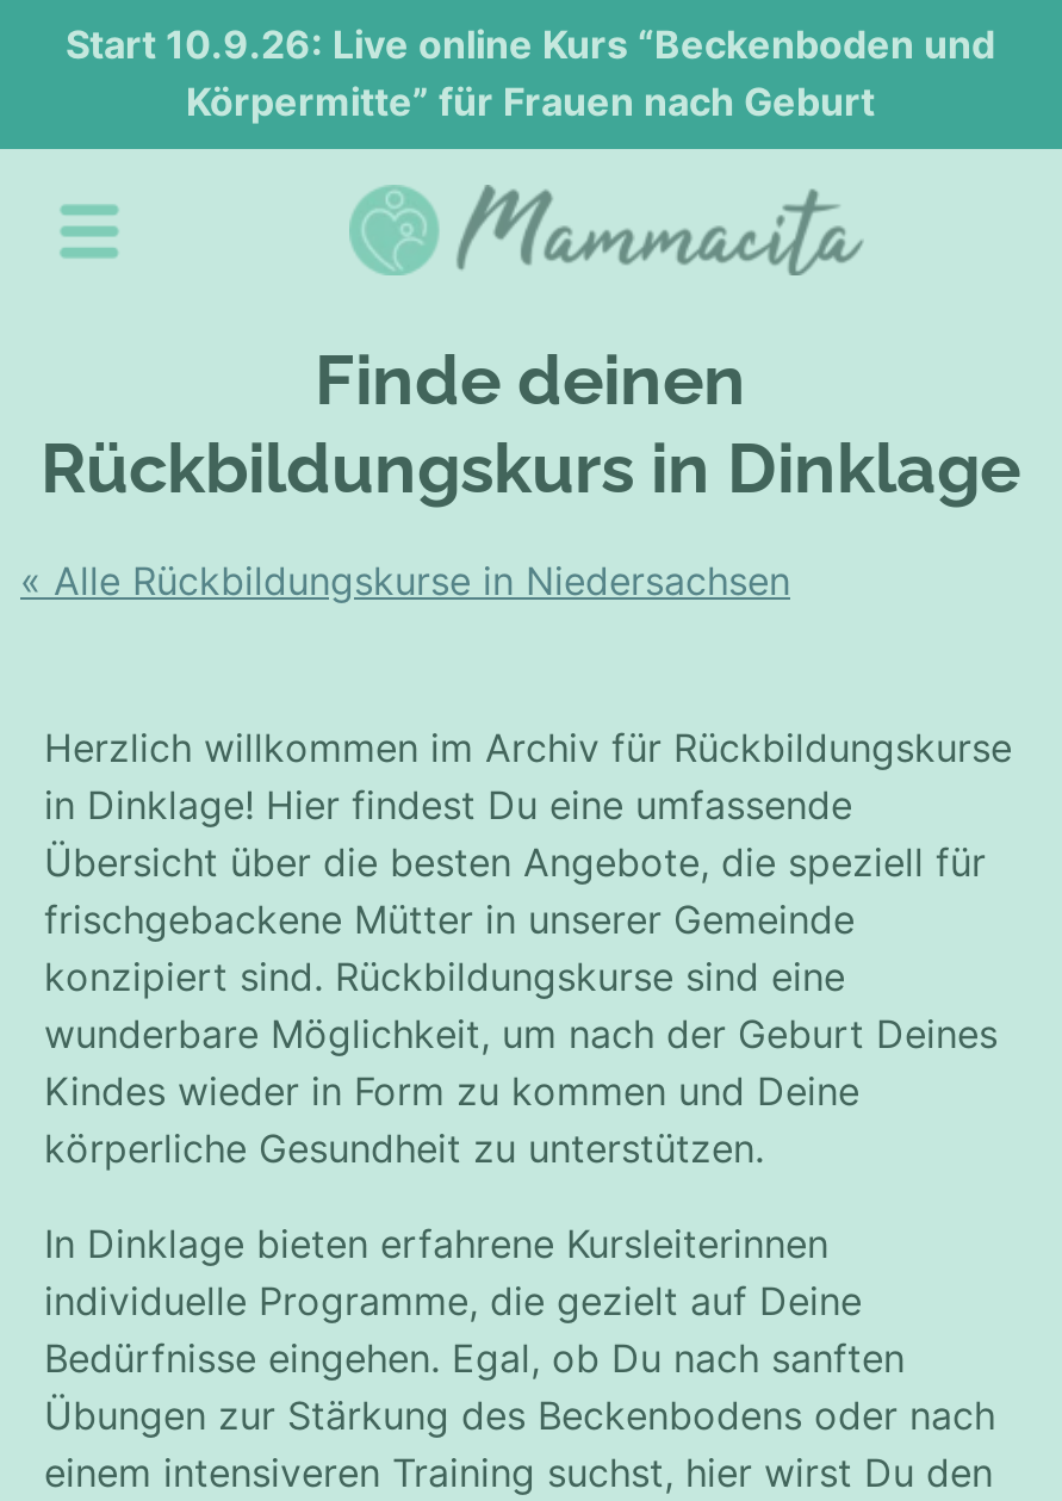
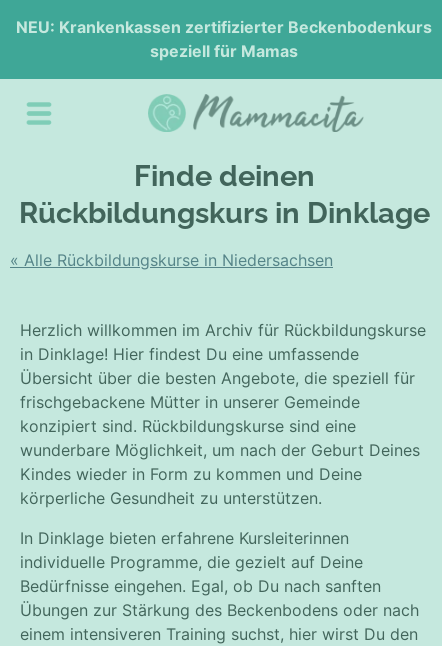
- Start 10.9.26: Live online Kurs “Beckenboden und
- Körpermitte” für Frauen nach Geburt
+ NEU: Krankenkassen zertifizierter Beckenbodenkurs
+ speziell für Mamas
